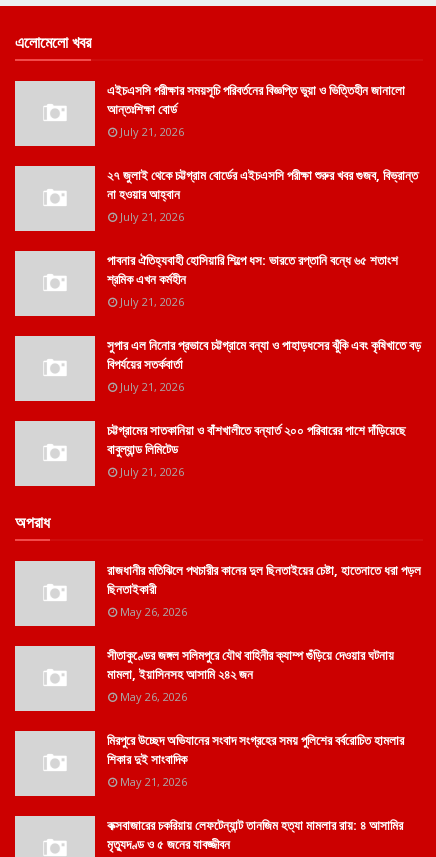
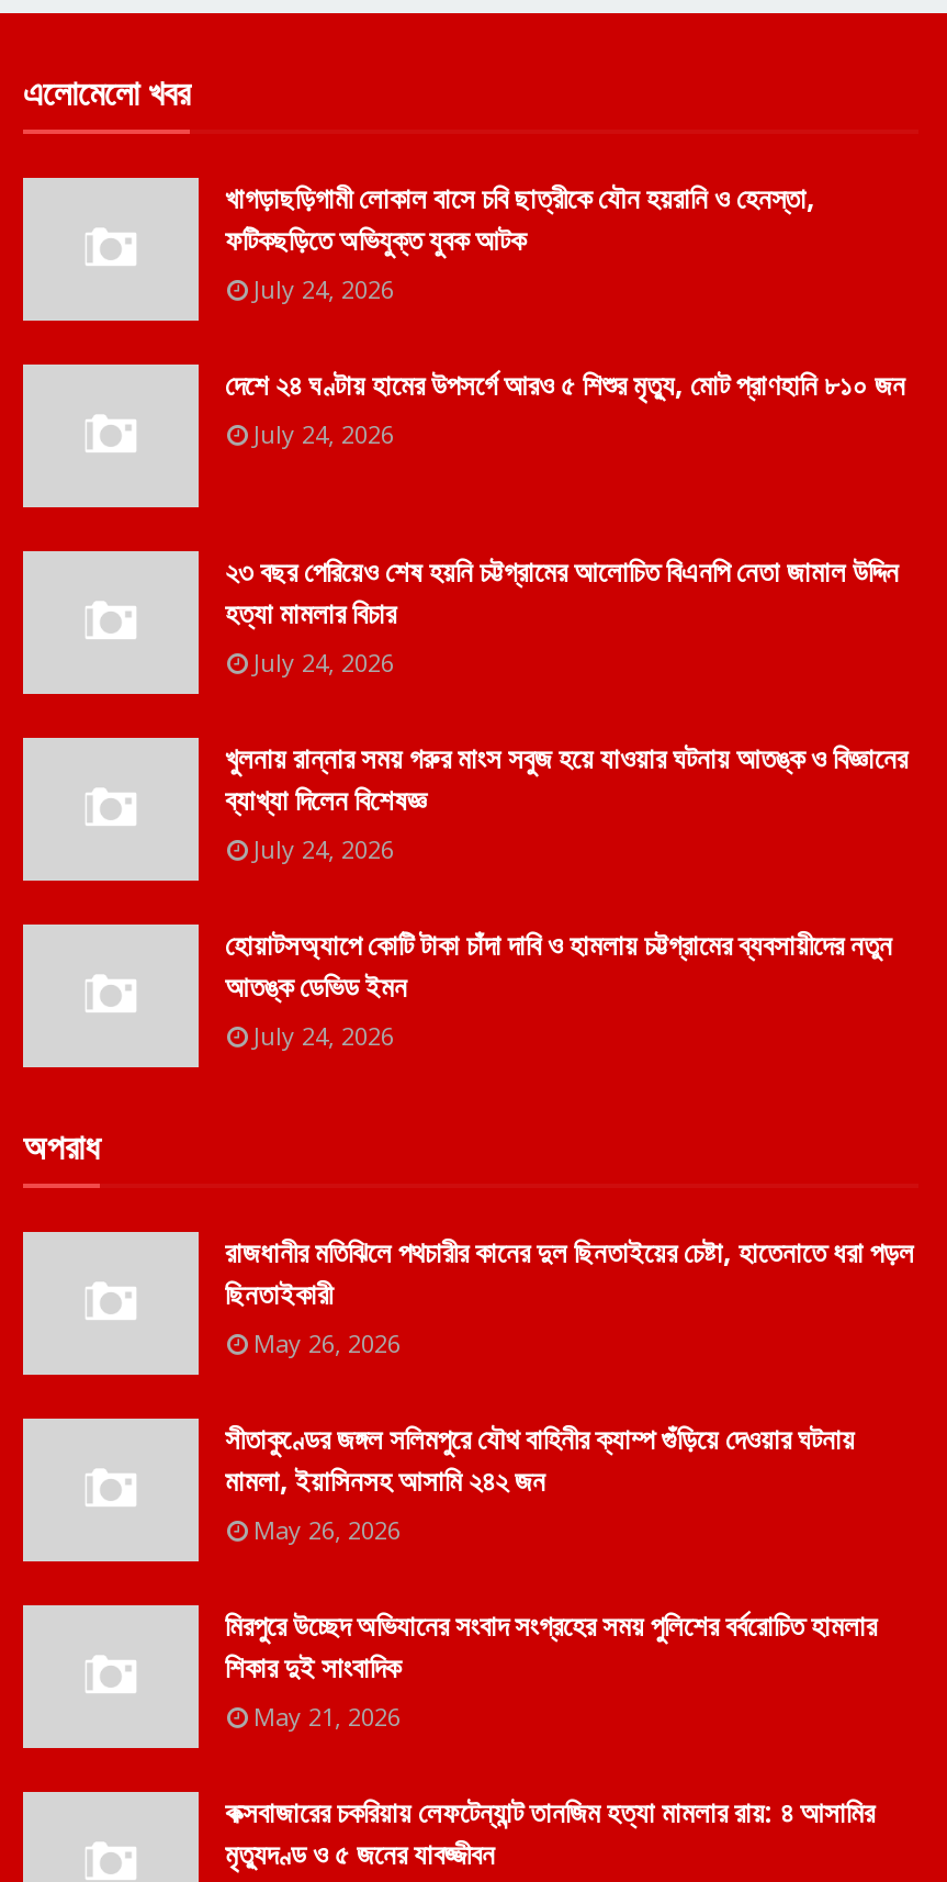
- এইচএসসি পরীক্ষার সময়সূচি পরিবর্তনের বিজ্ঞপ্তি ভুয়া ও ভিত্তিহীন জানালো
- আন্তঃশিক্ষা বোর্ড
- July 21, 2026
+ খাগড়াছড়িগামী লোকাল বাসে চবি ছাত্রীকে যৌন হয়রানি ও হেনস্তা,
+ ফটিকছড়িতে অভিযুক্ত যুবক আটক
+ July 24, 2026

- ২৭ জুলাই থেকে চট্টগ্রাম বোর্ডের এইচএসসি পরীক্ষা শুরুর খবর গুজব, বিভ্রান্ত
- না হওয়ার আহ্বান
- July 21, 2026
+ দেশে ২৪ ঘণ্টায় হামের উপসর্গে আরও ৫ শিশুর মৃত্যু, মোট প্রাণহানি ৮১০ জন
+ July 24, 2026

- পাবনার ঐতিহ্যবাহী হোসিয়ারি শিল্পে ধস: ভারতে রপ্তানি বন্ধে ৬৫ শতাংশ
- শ্রমিক এখন কর্মহীন
- July 21, 2026
+ ২৩ বছর পেরিয়েও শেষ হয়নি চট্টগ্রামের আলোচিত বিএনপি নেতা জামাল উদ্দিন
+ হত্যা মামলার বিচার
+ July 24, 2026

- সুপার এল নিনোর প্রভাবে চট্টগ্রামে বন্যা ও পাহাড়ধসের ঝুঁকি এবং কৃষিখাতে বড়
- বিপর্যয়ের সতর্কবার্তা
- July 21, 2026
+ খুলনায় রান্নার সময় গরুর মাংস সবুজ হয়ে যাওয়ার ঘটনায় আতঙ্ক ও বিজ্ঞানের
+ ব্যাখ্যা দিলেন বিশেষজ্ঞ
+ July 24, 2026

- চট্টগ্রামের সাতকানিয়া ও বাঁশখালীতে বন্যার্ত ২০০ পরিবারের পাশে দাঁড়িয়েছে
- বাবুল্যান্ড লিমিটেড
- July 21, 2026
+ হোয়াটসঅ্যাপে কোটি টাকা চাঁদা দাবি ও হামলায় চট্টগ্রামের ব্যবসায়ীদের নতুন
+ আতঙ্ক ডেভিড ইমন
+ July 24, 2026
